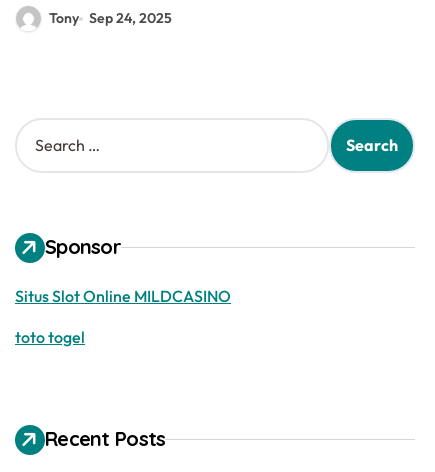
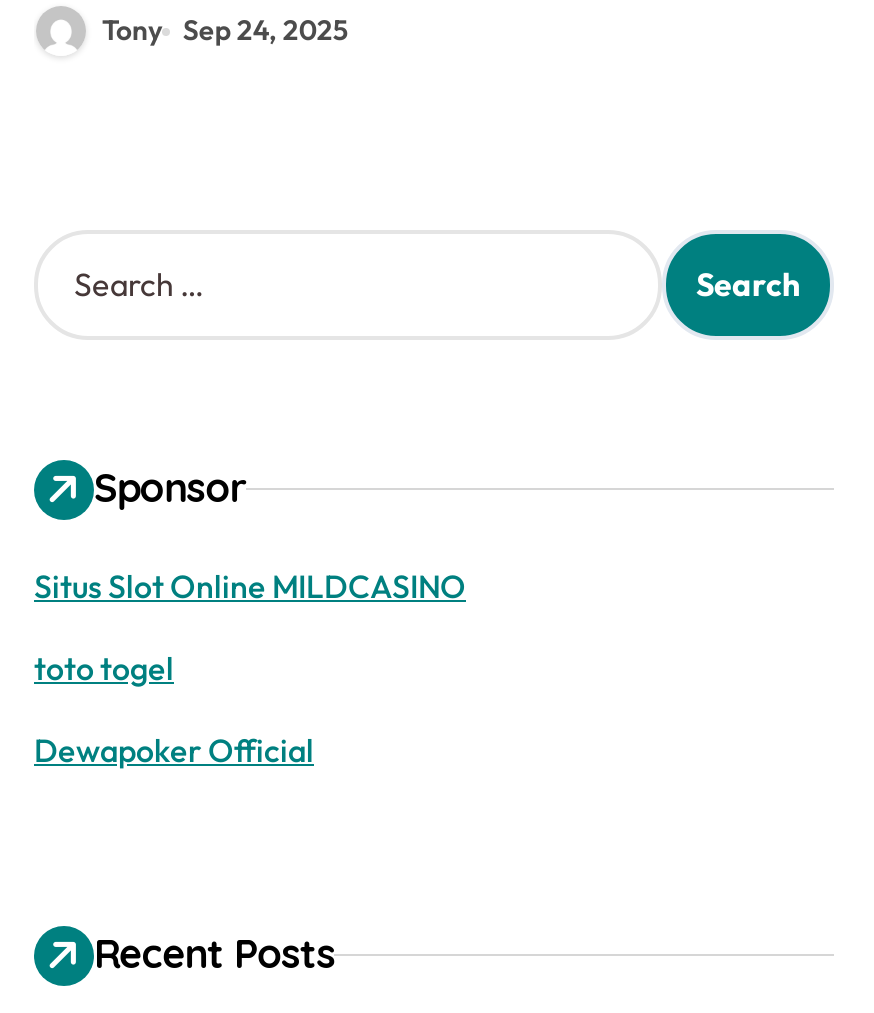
+ Dewapoker Official
